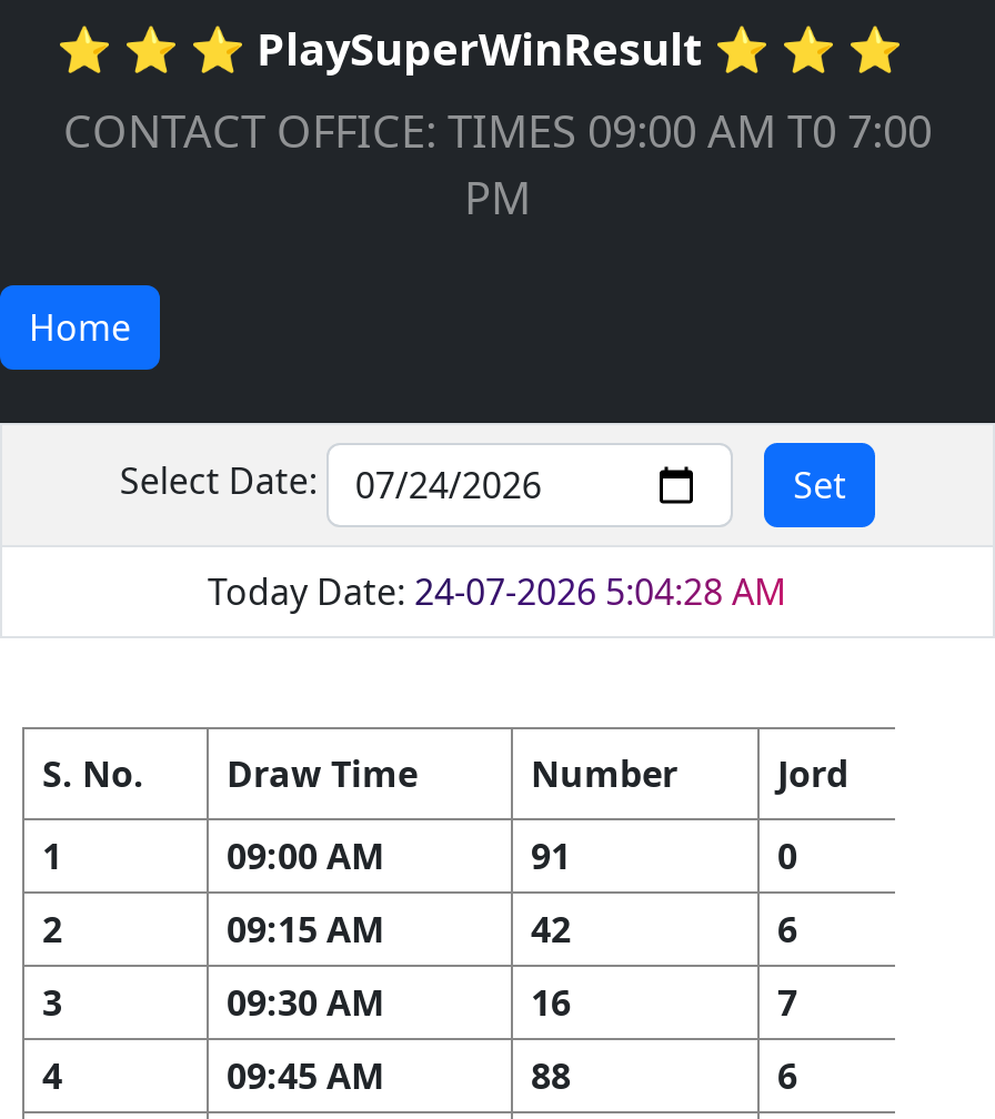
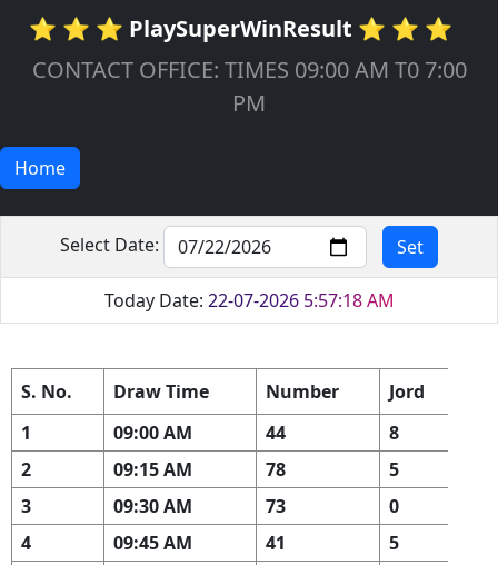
- Today Date: 24-07-2026 5:04:28 AM
+ Today Date: 22-07-2026 5:57:18 AM

- 91
+ 44

- 0
+ 8

- 42
+ 78

- 6
+ 5

- 16
+ 73

- 7
+ 0

- 88
+ 41

- 6
+ 5
